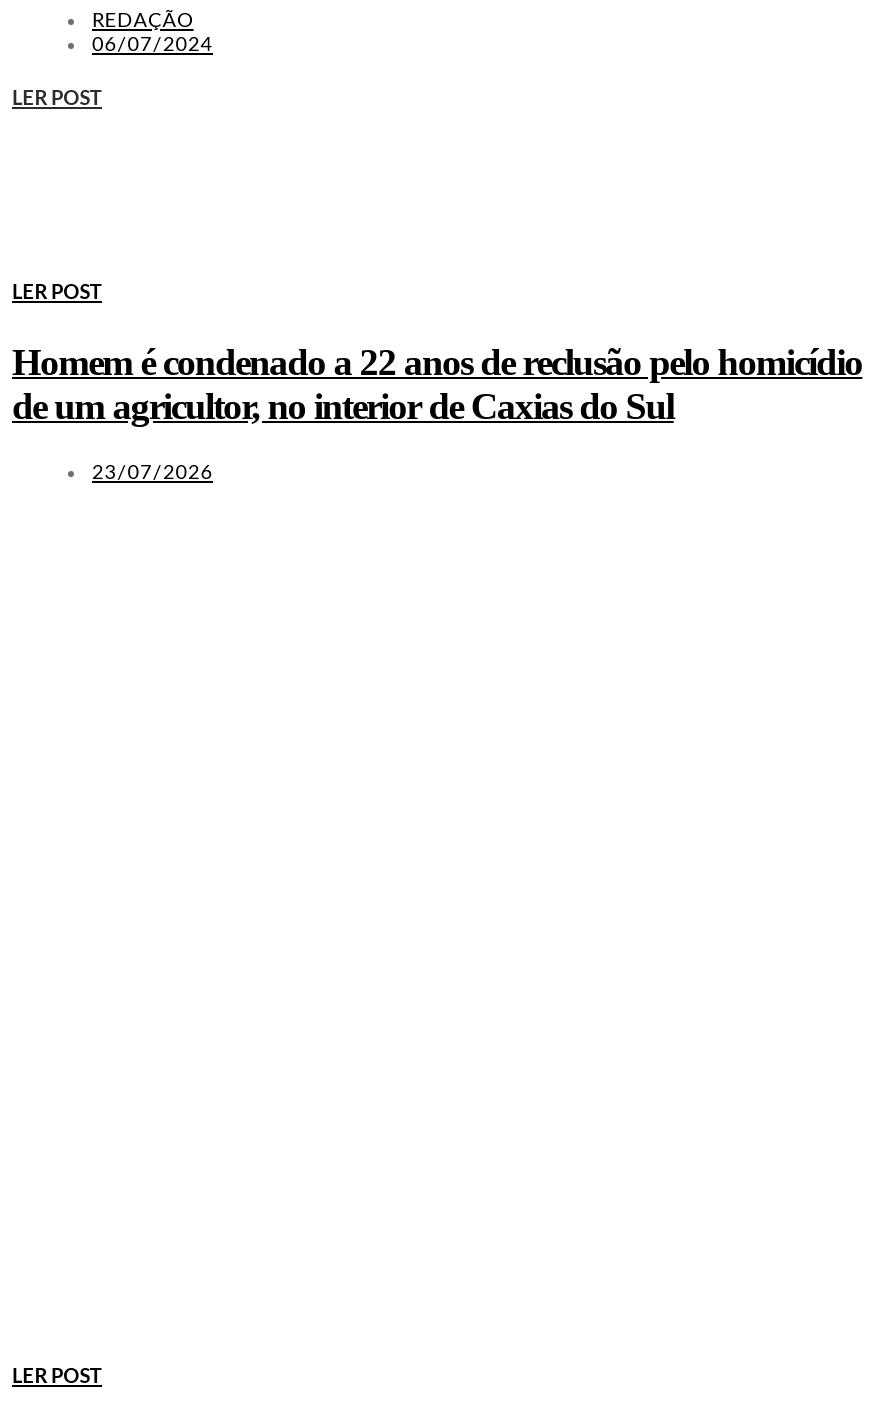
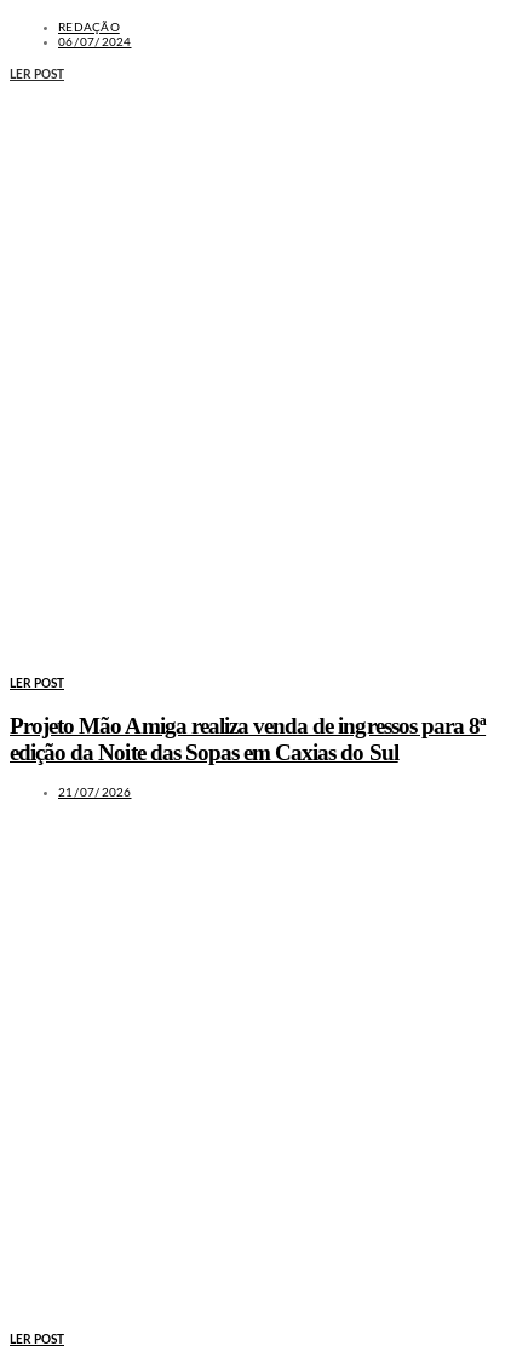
- Homem é condenado a 22 anos de reclusão pelo homicídio
- de um agricultor, no interior de Caxias do Sul
+ Projeto Mão Amiga realiza venda de ingressos para 8ª
+ edição da Noite das Sopas em Caxias do Sul

- 23/07/2026
+ 21/07/2026
